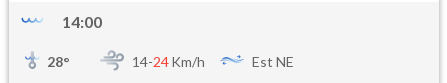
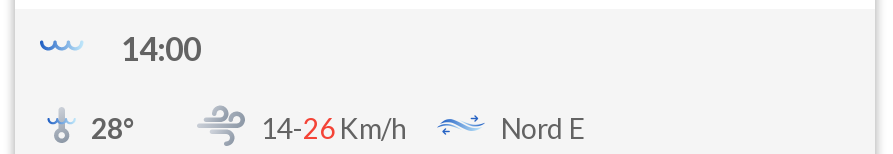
- 14-24 Km/h
- Est NE
+ 14-26 Km/h
+ Nord E
